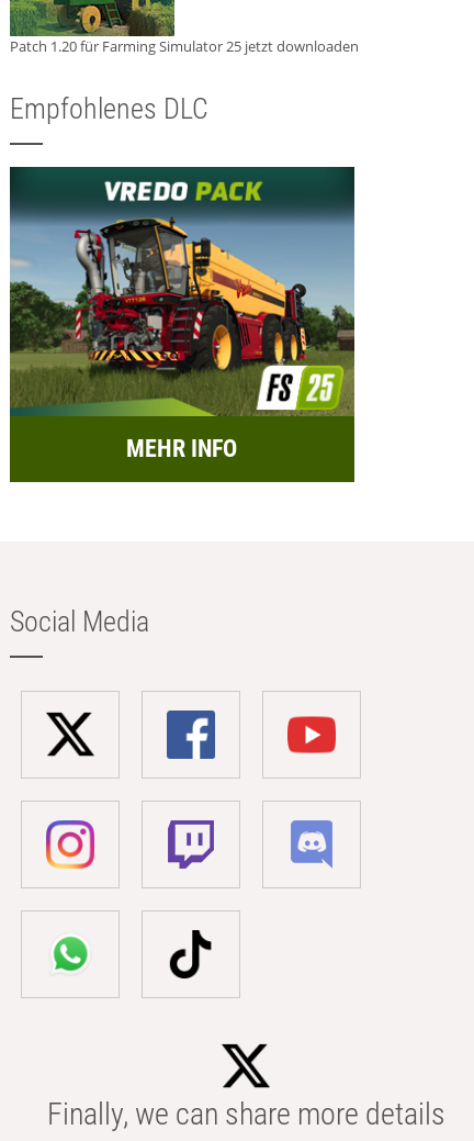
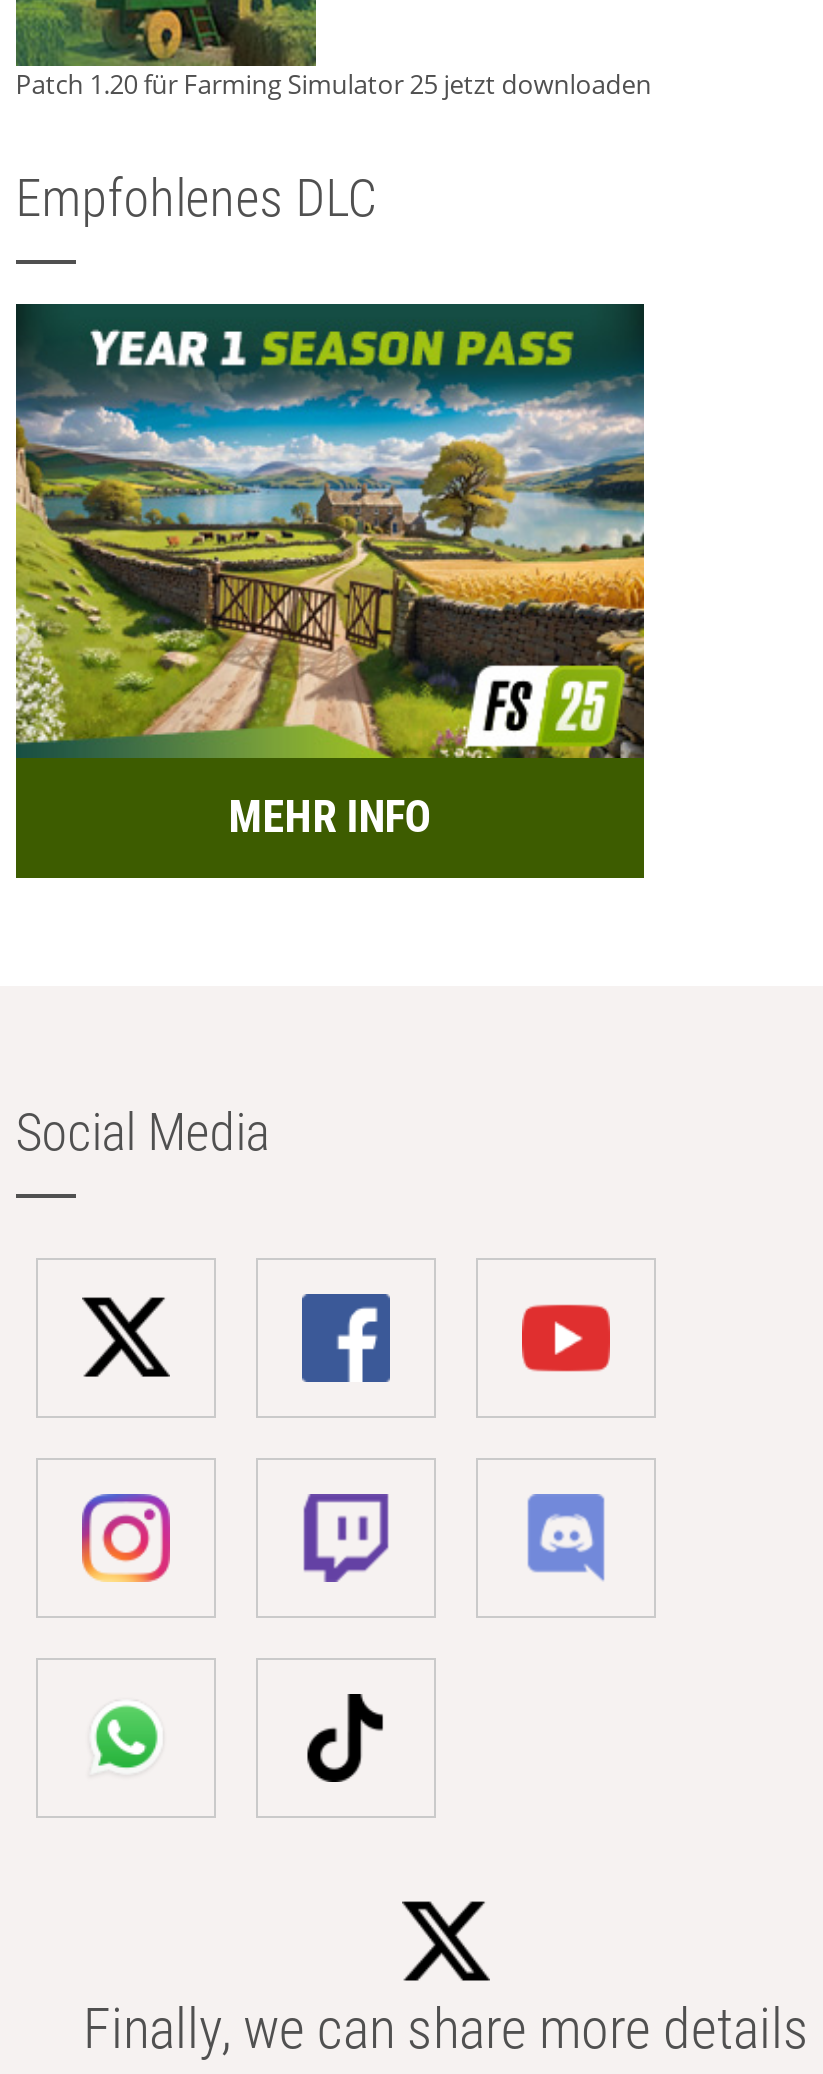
- [image]
+ [image]
